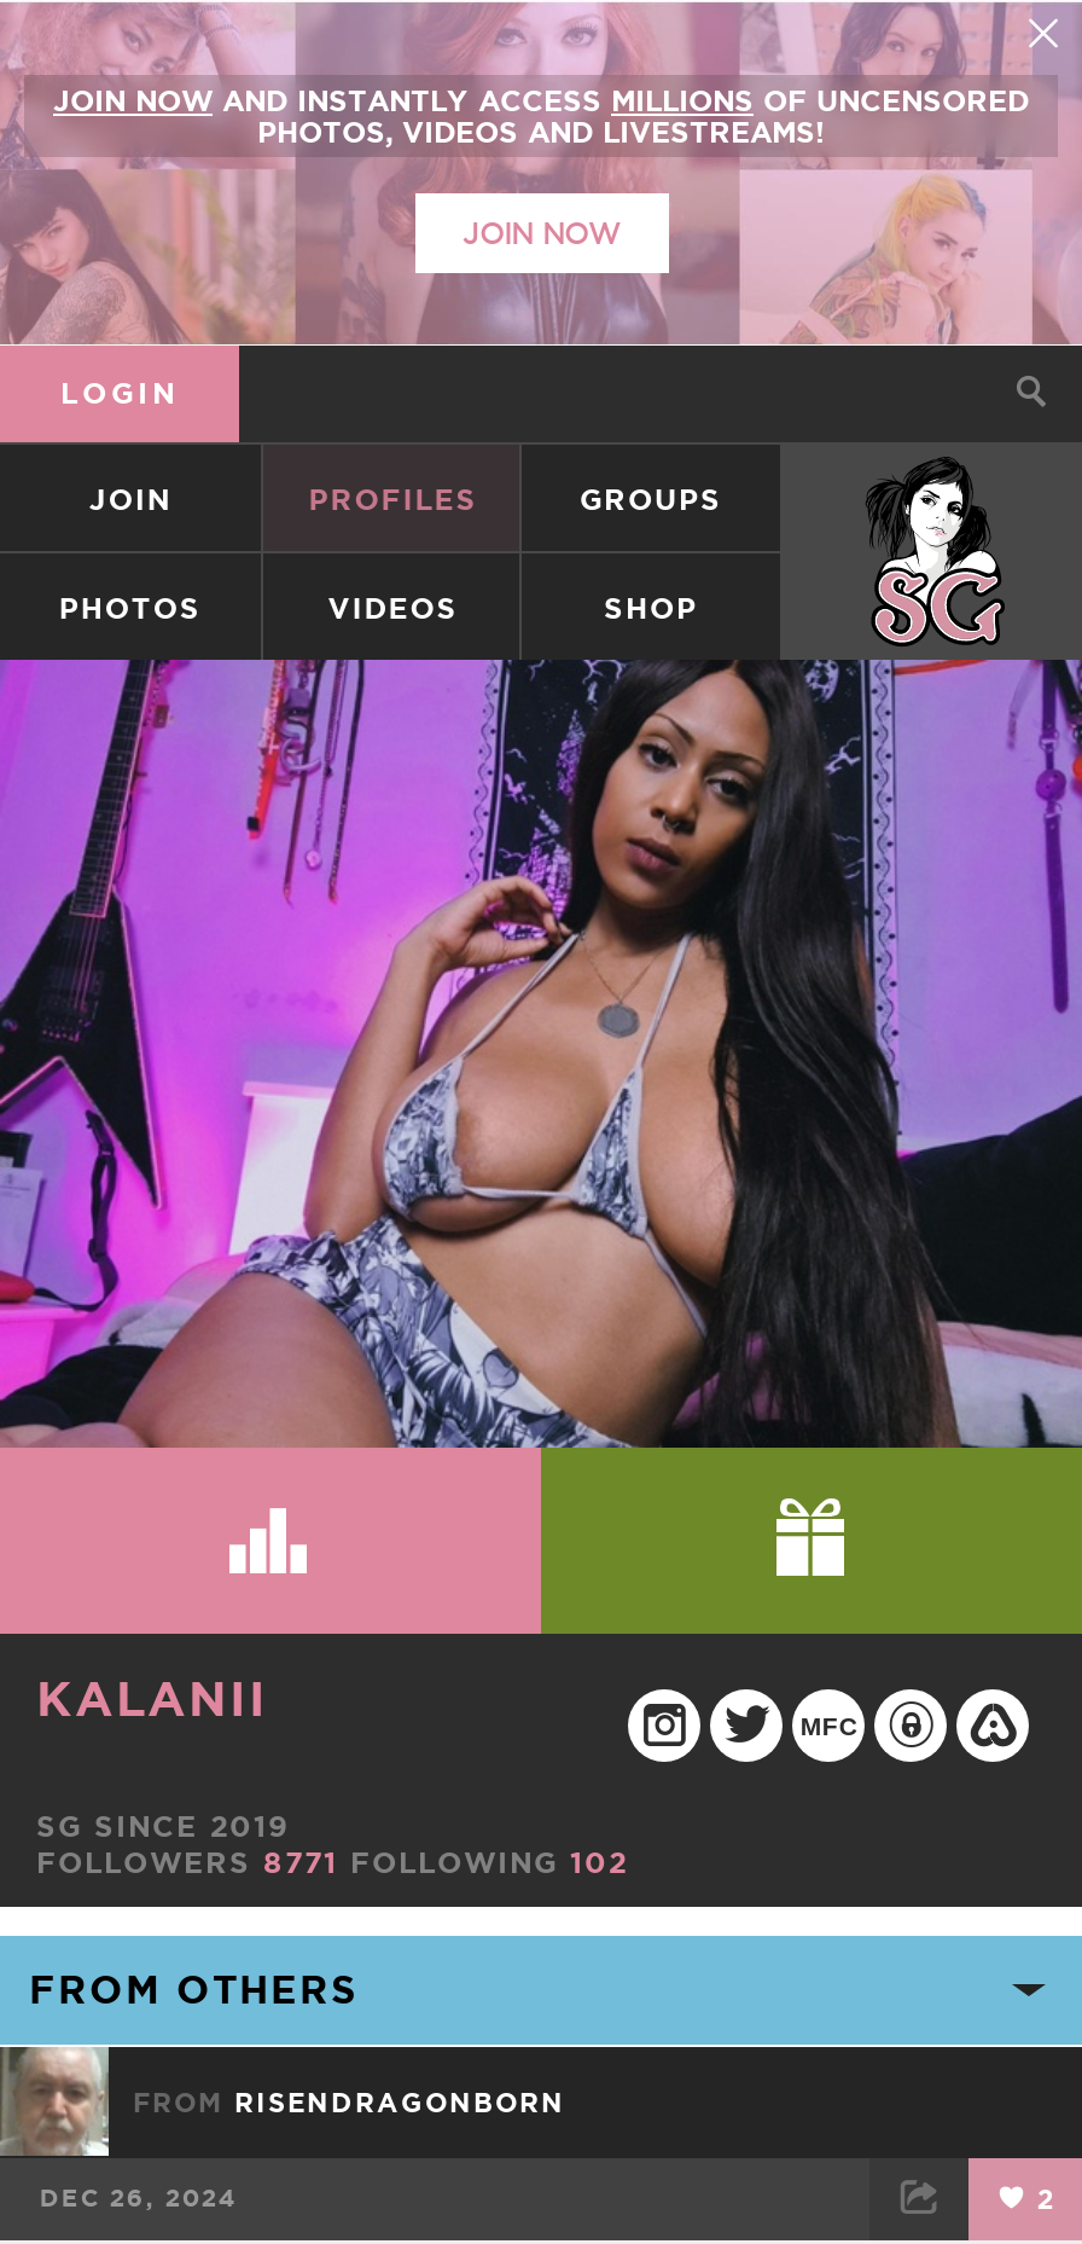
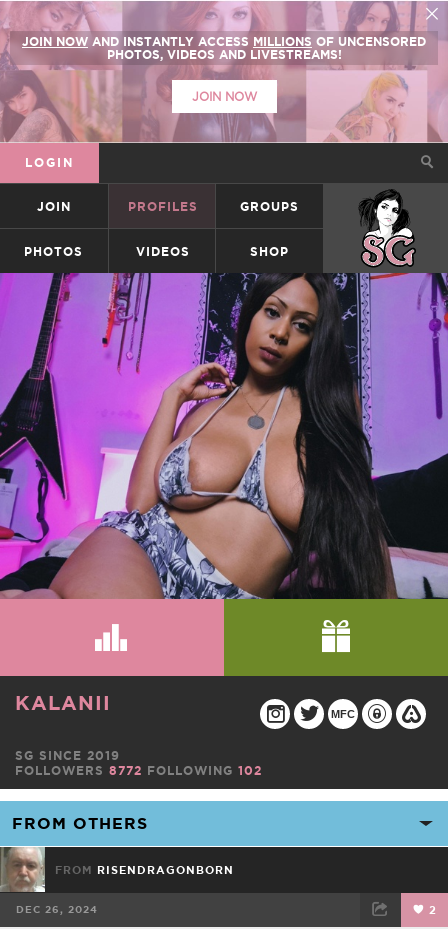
- FOLLOWERS 8771 FOLLOWING 102
+ FOLLOWERS 8772 FOLLOWING 102
